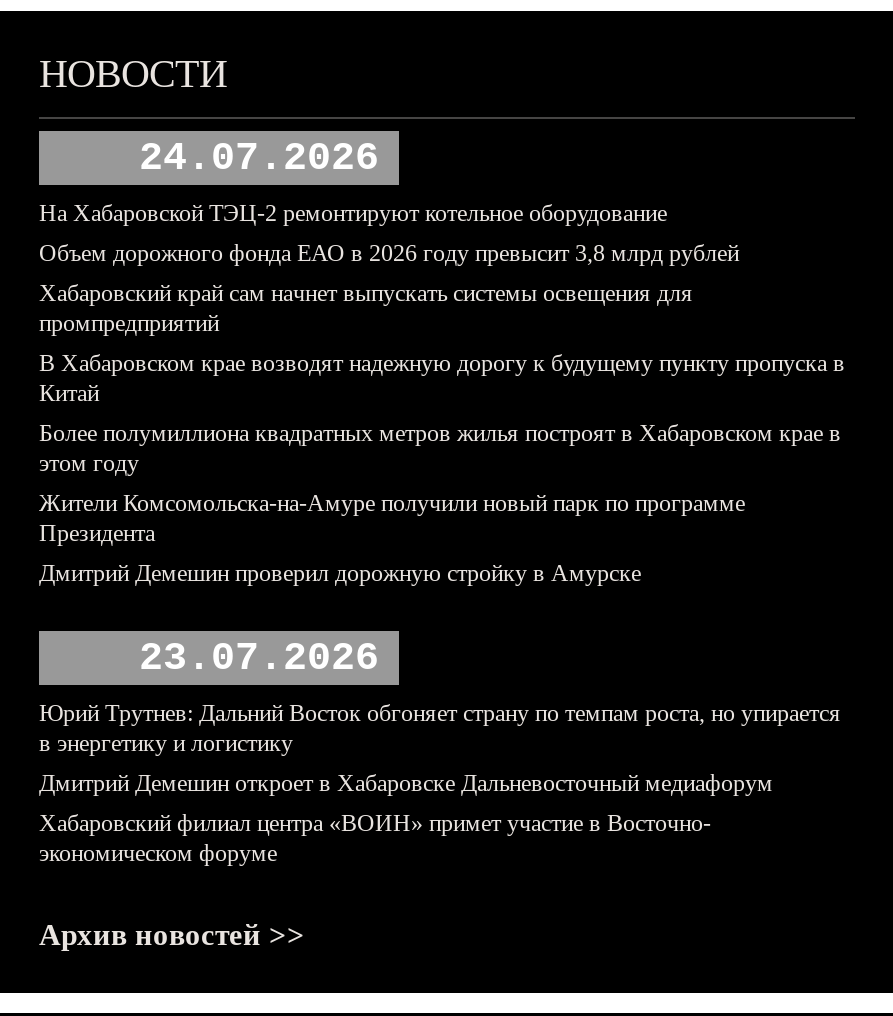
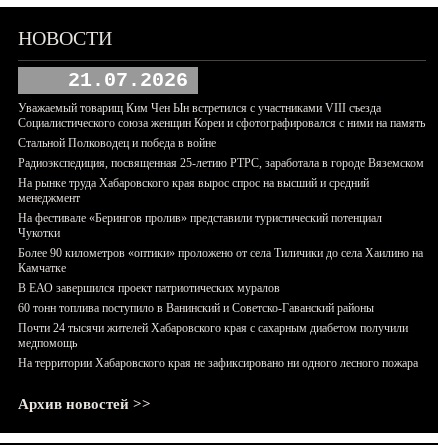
- 24.07.2026
- На Хабаровской ТЭЦ-2 ремонтируют котельное оборудование
- Объем дорожного фонда ЕАО в 2026 году превысит 3,8 млрд рублей
- Хабаровский край сам начнет выпускать системы освещения для
- промпредприятий
- В Хабаровском крае возводят надежную дорогу к будущему пункту пропуска в
- Китай
- Более полумиллиона квадратных метров жилья построят в Хабаровском крае в
- этом году
- Жители Комсомольска-на-Амуре получили новый парк по программе
- Президента
- Дмитрий Демешин проверил дорожную стройку в Амурске
- 23.07.2026
- Юрий Трутнев: Дальний Восток обгоняет страну по темпам роста, но упирается
- в энергетику и логистику
- Дмитрий Демешин откроет в Хабаровске Дальневосточный медиафорум
- Хабаровский филиал центра «ВОИН» примет участие в Восточно-
- экономическом форуме
+ 21.07.2026
+ Уважаемый товарищ Ким Чен Ын встретился с участниками VIII съезда
+ Социалистического союза женщин Кореи и сфотографировался с ними на память
+ Стальной Полководец и победа в войне
+ Радиоэкспедиция, посвященная 25-летию РТРС, заработала в городе Вяземском
+ На рынке труда Хабаровского края вырос спрос на высший и средний
+ менеджмент
+ На фестивале «Берингов пролив» представили туристический потенциал
+ Чукотки
+ Более 90 километров «оптики» проложено от села Тиличики до села Хаилино на
+ Камчатке
+ В ЕАО завершился проект патриотических муралов
+ 60 тонн топлива поступило в Ванинский и Советско-Гаванский районы
+ Почти 24 тысячи жителей Хабаровского края с сахарным диабетом получили
+ медпомощь
+ На территории Хабаровского края не зафиксировано ни одного лесного пожара
